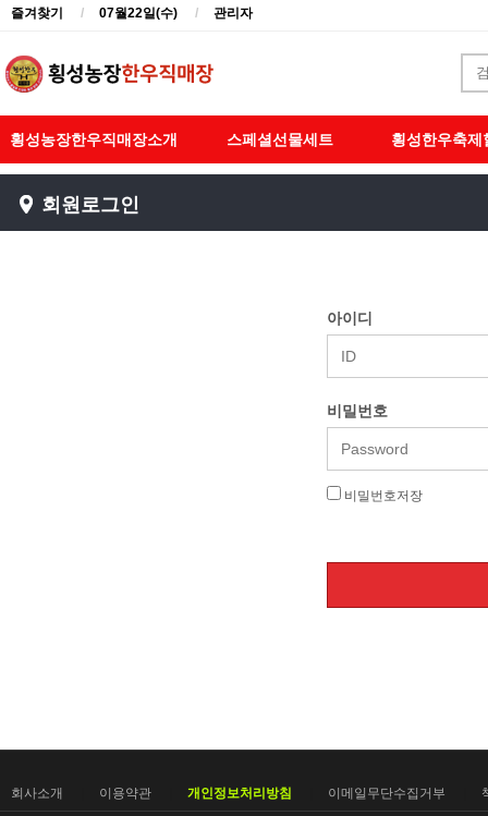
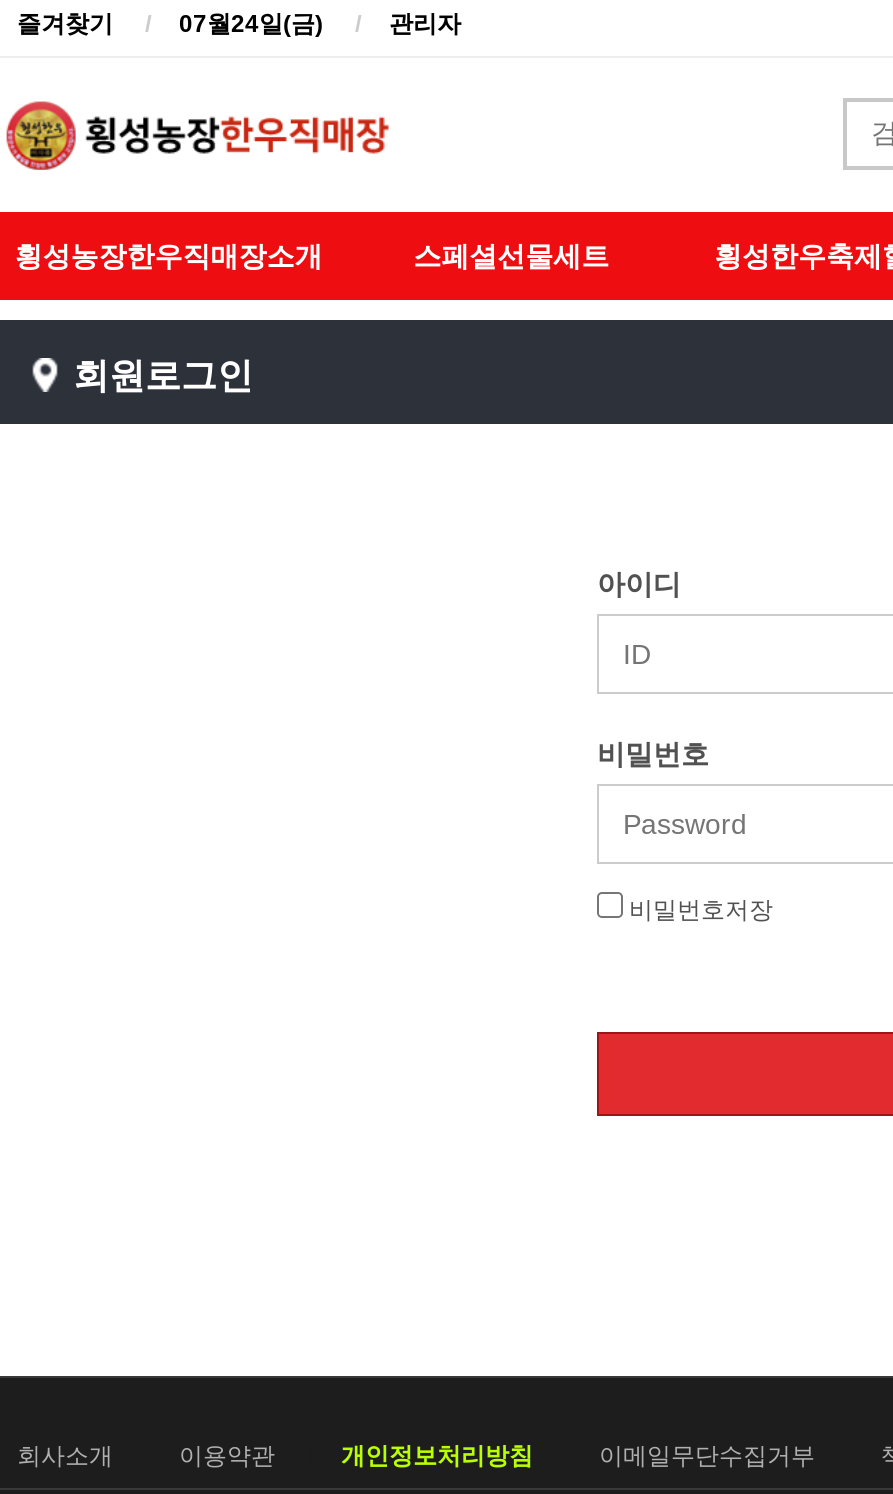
- 07월22일(수)
+ 07월24일(금)
